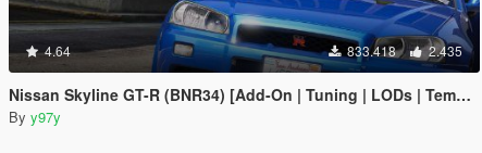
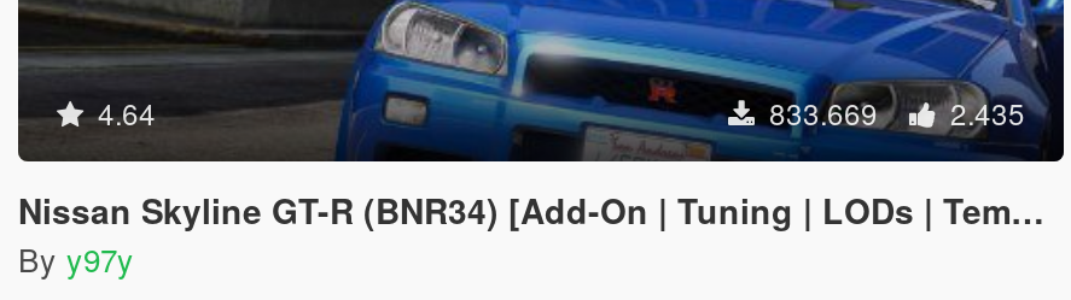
- 833.418 2.435
+ 833.669 2.435
